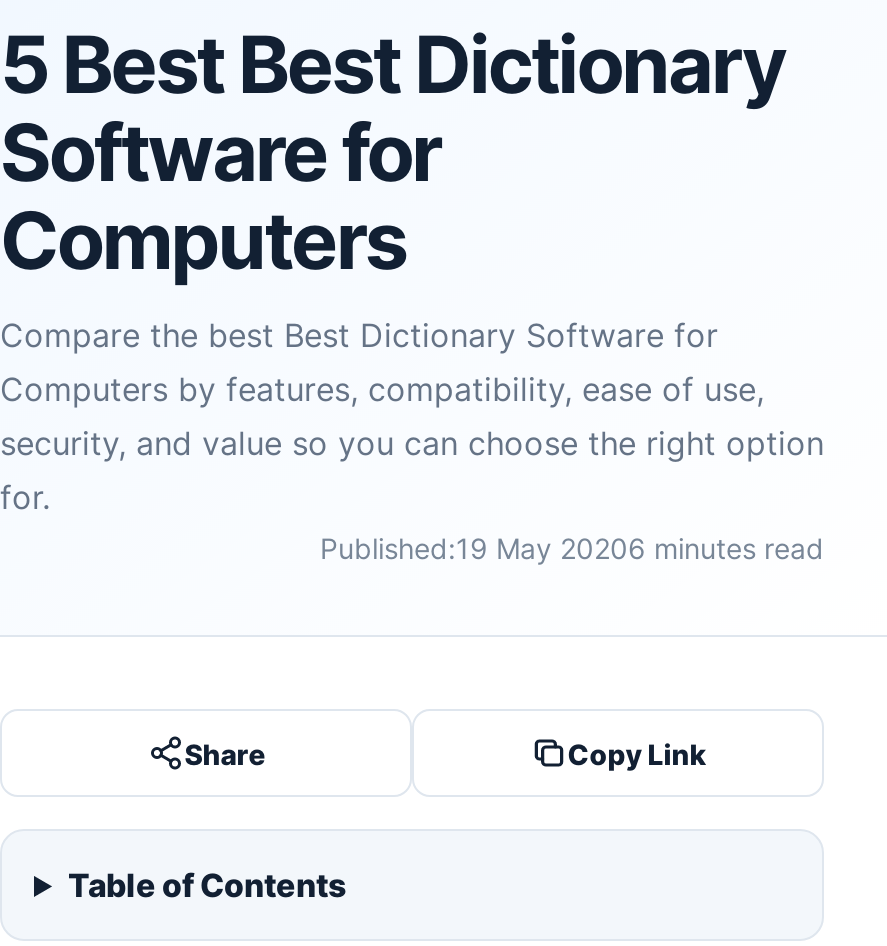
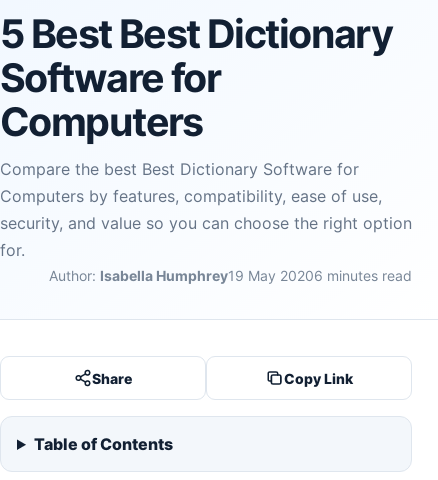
- Published:19 May 20206 minutes read
+ Author: Isabella Humphrey19 May 20206 minutes read
